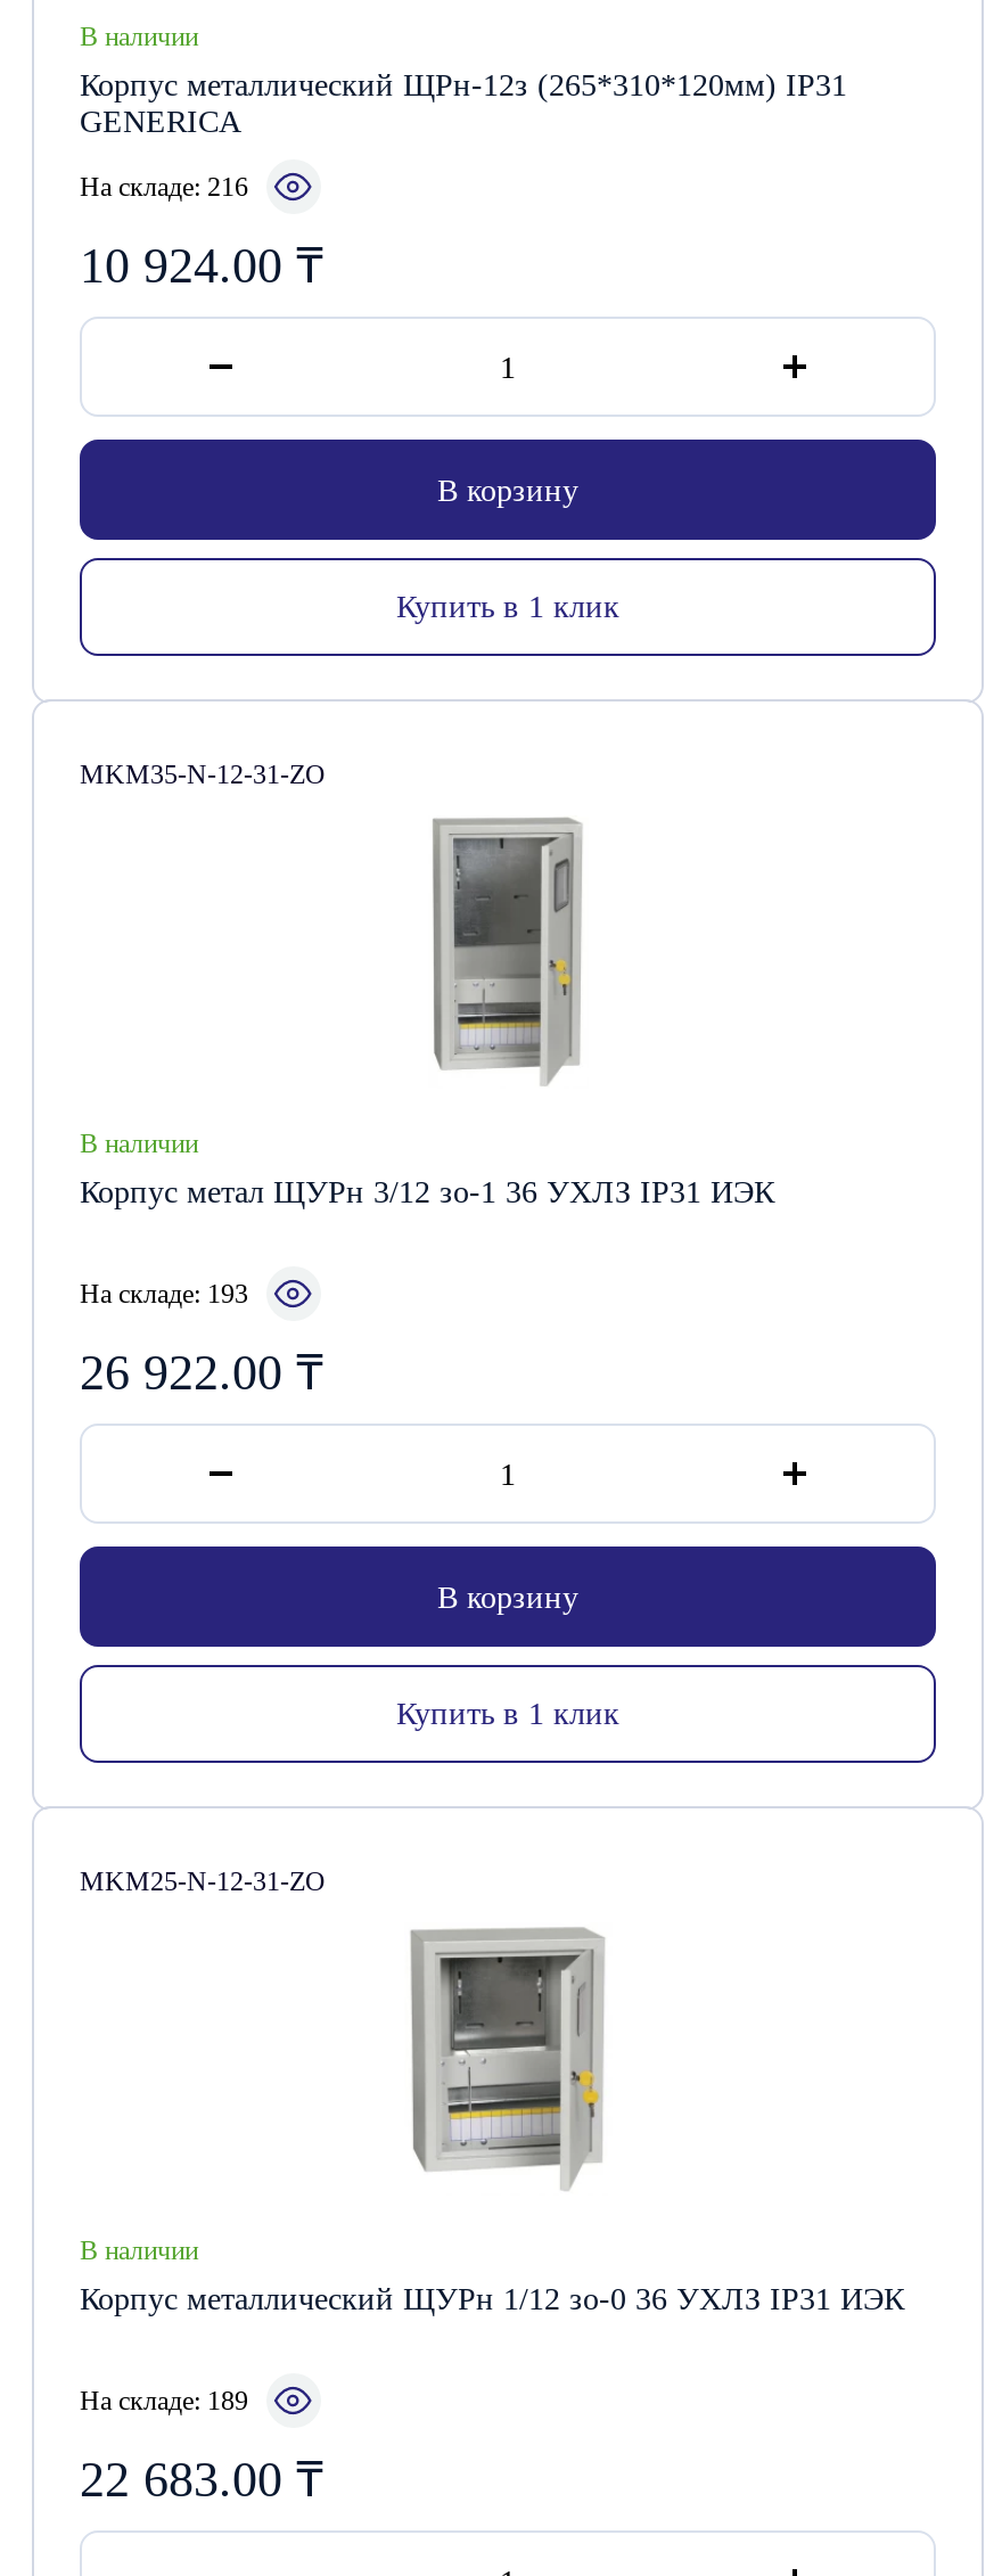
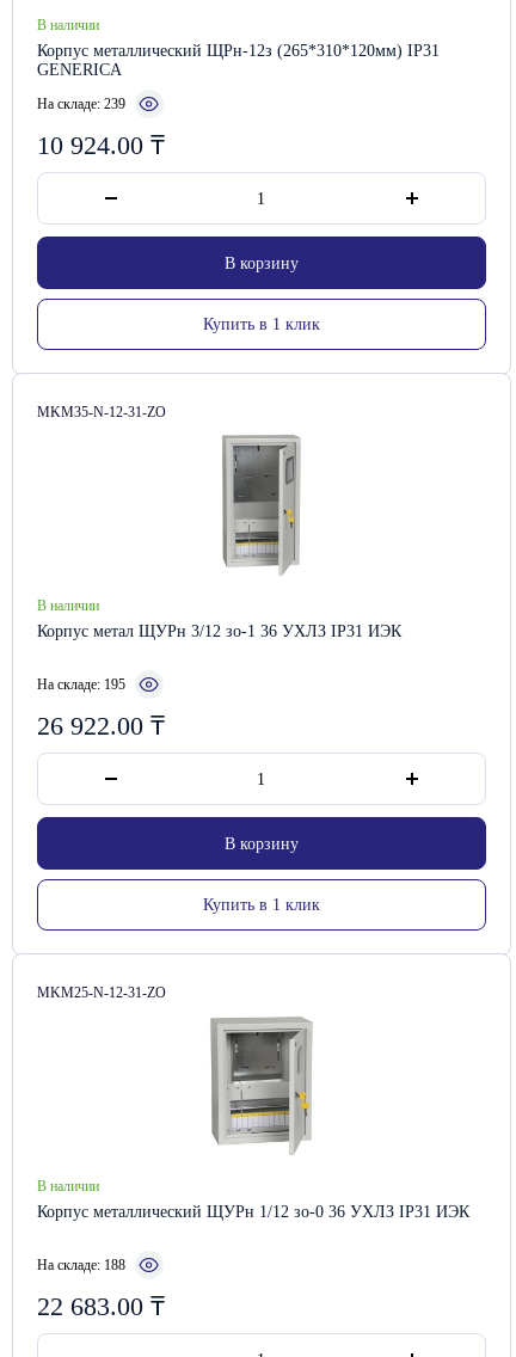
- На складе: 216
+ На складе: 239

- На складе: 193
+ На складе: 195

- На складе: 189
+ На складе: 188
